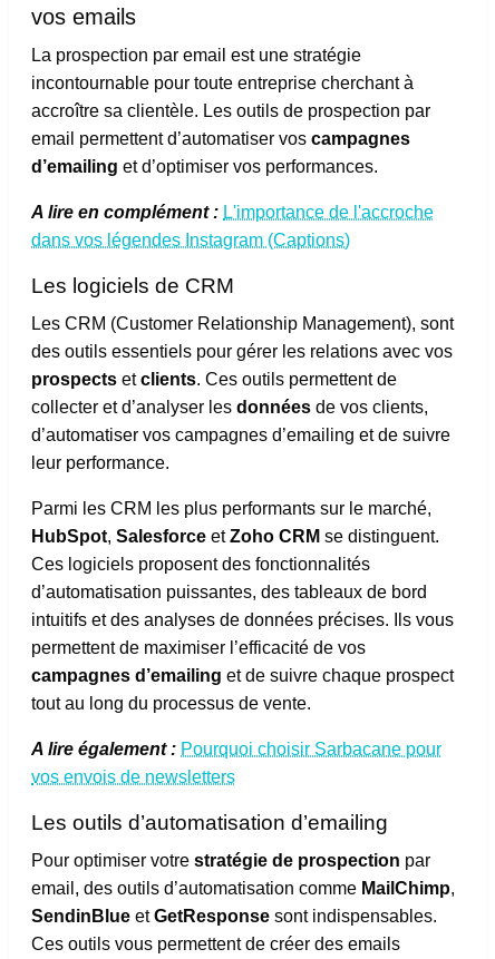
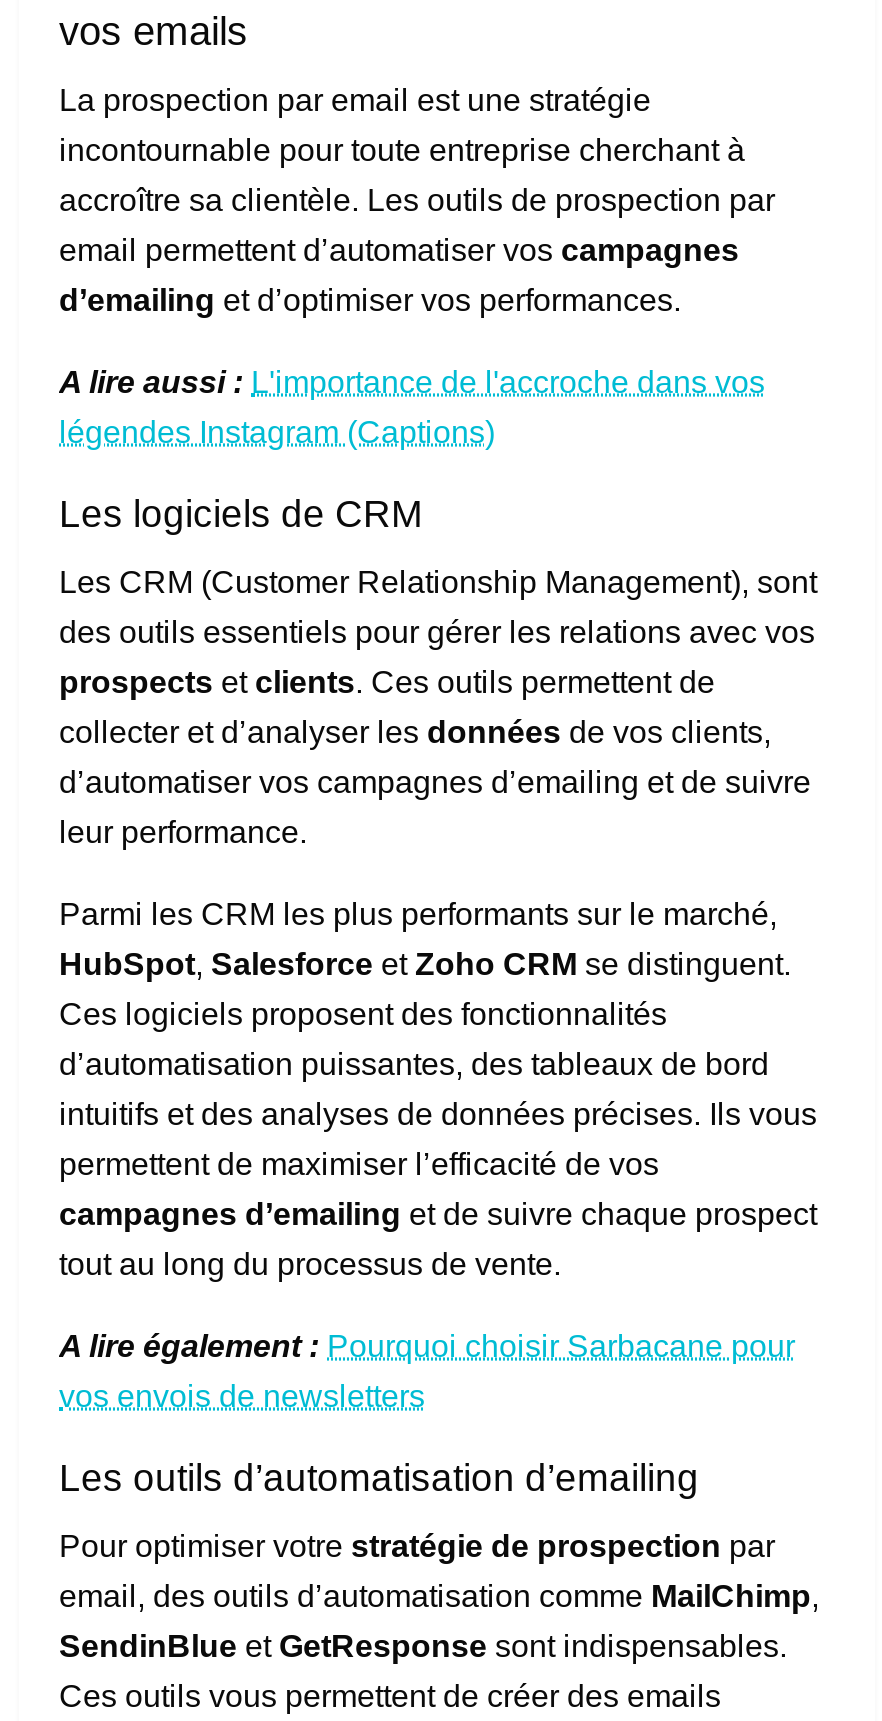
- A lire en complément : L'importance de l'accroche
+ A lire aussi : L'importance de l'accroche dans vos

- dans vos légendes Instagram (Captions)
+ légendes Instagram (Captions)
